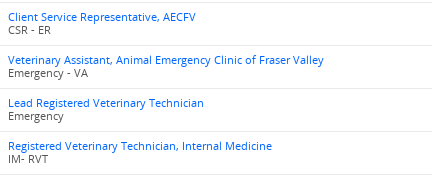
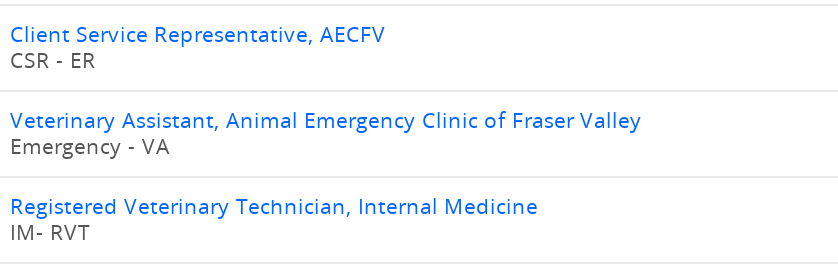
- Lead Registered Veterinary Technician
- Emergency
